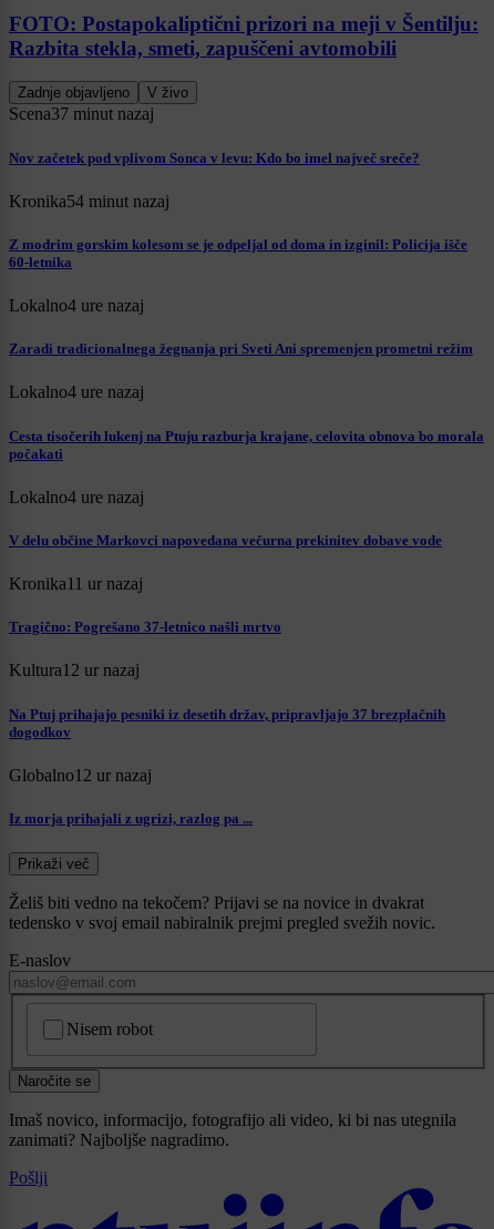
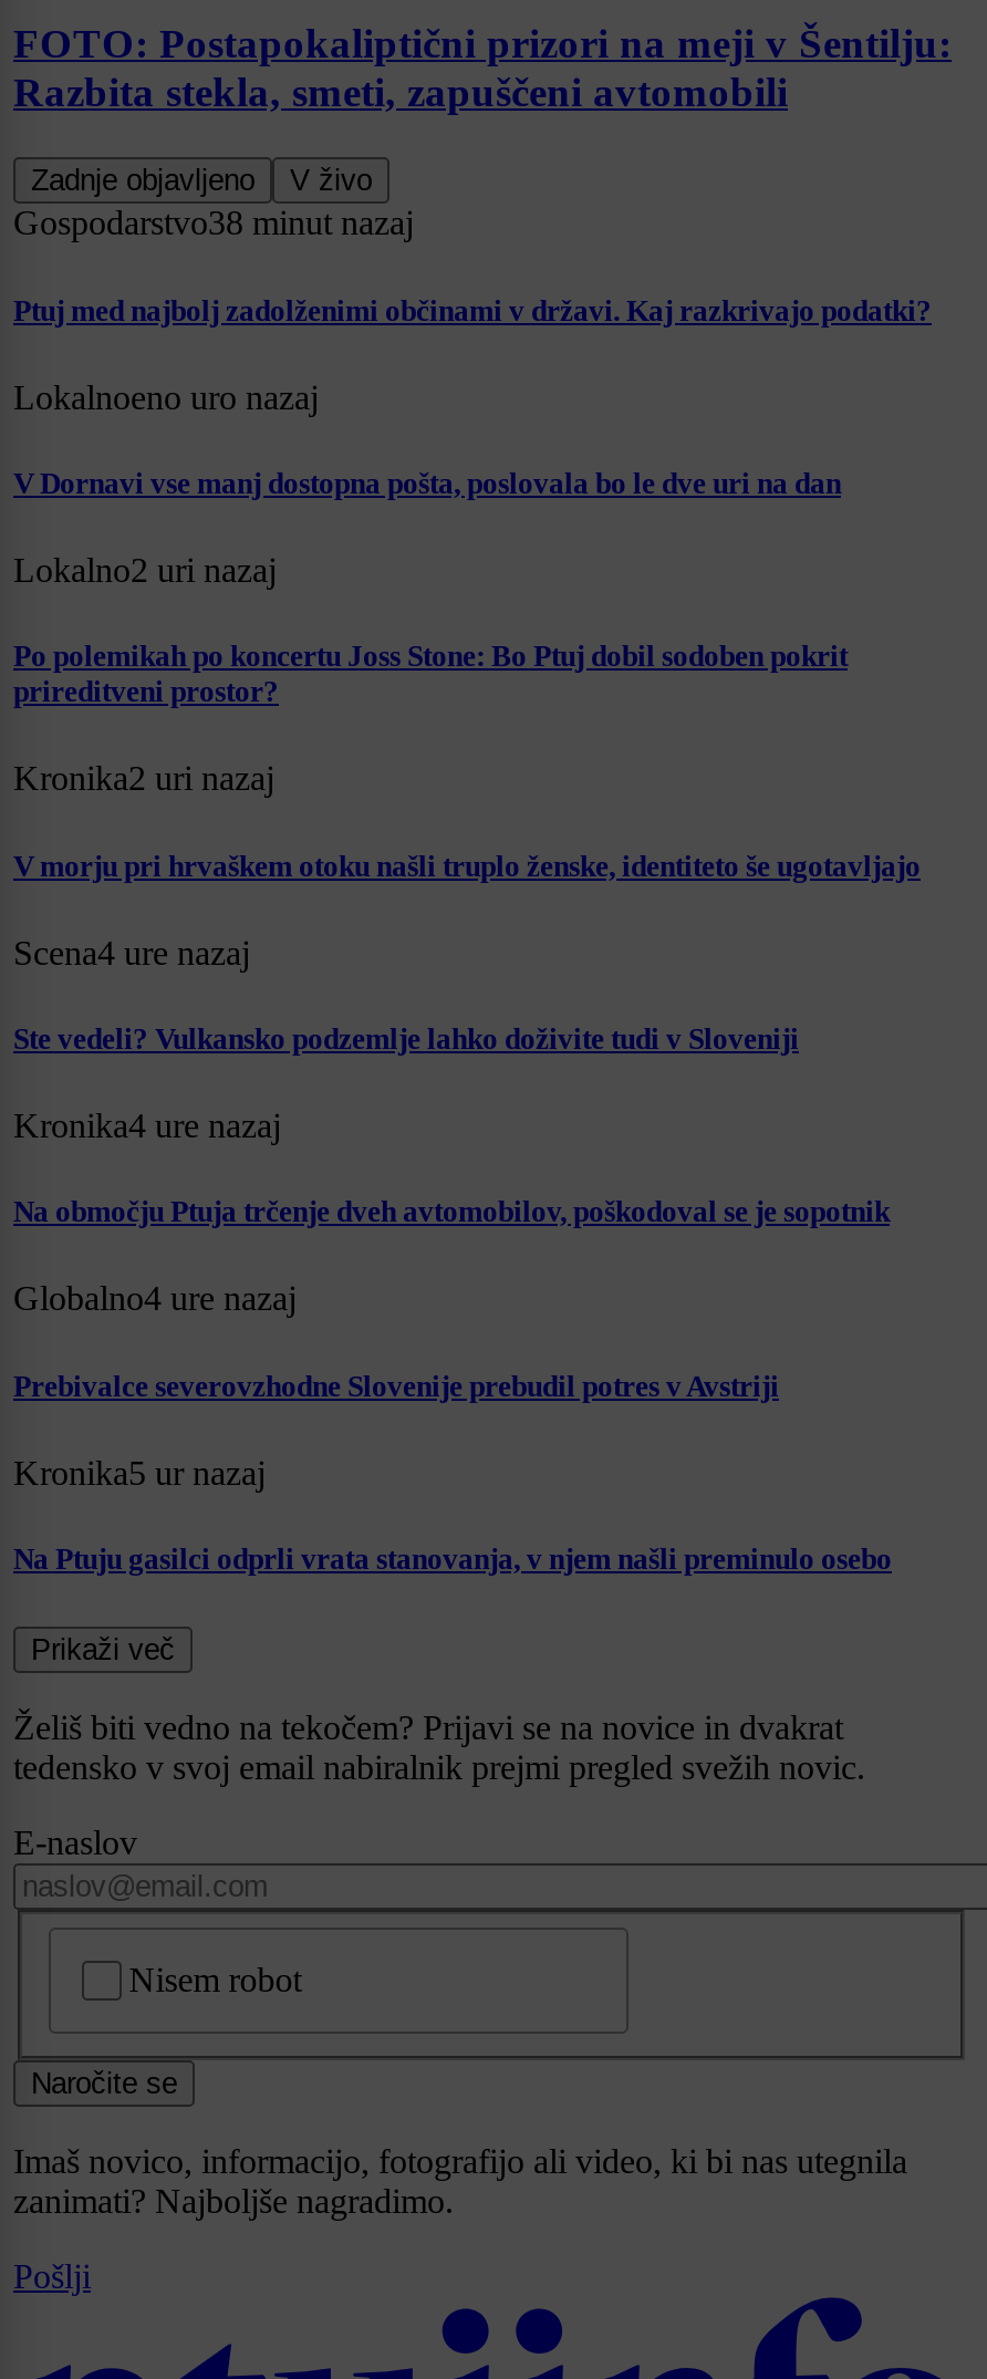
- Scena37 minut nazaj
+ Gospodarstvo38 minut nazaj

- Nov začetek pod vplivom Sonca v levu: Kdo bo imel največ sreče?
+ Ptuj med najbolj zadolženimi občinami v državi. Kaj razkrivajo podatki?

- Kronika54 minut nazaj
+ Lokalnoeno uro nazaj

- Z modrim gorskim kolesom se je odpeljal od doma in izginil: Policija išče
- 60-letnika
+ V Dornavi vse manj dostopna pošta, poslovala bo le dve uri na dan

- Lokalno4 ure nazaj
+ Lokalno2 uri nazaj

- Zaradi tradicionalnega žegnanja pri Sveti Ani spremenjen prometni režim
+ Po polemikah po koncertu Joss Stone: Bo Ptuj dobil sodoben pokrit
+ prireditveni prostor?

- Lokalno4 ure nazaj
+ Kronika2 uri nazaj

- Cesta tisočerih lukenj na Ptuju razburja krajane, celovita obnova bo morala
- počakati
+ V morju pri hrvaškem otoku našli truplo ženske, identiteto še ugotavljajo

- Lokalno4 ure nazaj
+ Scena4 ure nazaj

- V delu občine Markovci napovedana večurna prekinitev dobave vode
+ Ste vedeli? Vulkansko podzemlje lahko doživite tudi v Sloveniji

- Kronika11 ur nazaj
+ Kronika4 ure nazaj

- Tragično: Pogrešano 37-letnico našli mrtvo
+ Na območju Ptuja trčenje dveh avtomobilov, poškodoval se je sopotnik

- Kultura12 ur nazaj
+ Globalno4 ure nazaj

- Na Ptuj prihajajo pesniki iz desetih držav, pripravljajo 37 brezplačnih
- dogodkov
+ Prebivalce severovzhodne Slovenije prebudil potres v Avstriji

- Globalno12 ur nazaj
+ Kronika5 ur nazaj

- Iz morja prihajali z ugrizi, razlog pa ...
+ Na Ptuju gasilci odprli vrata stanovanja, v njem našli preminulo osebo
